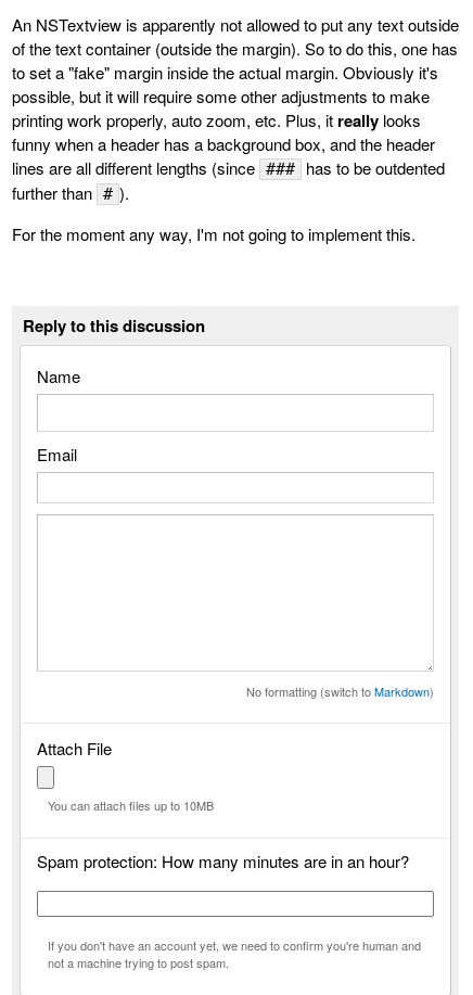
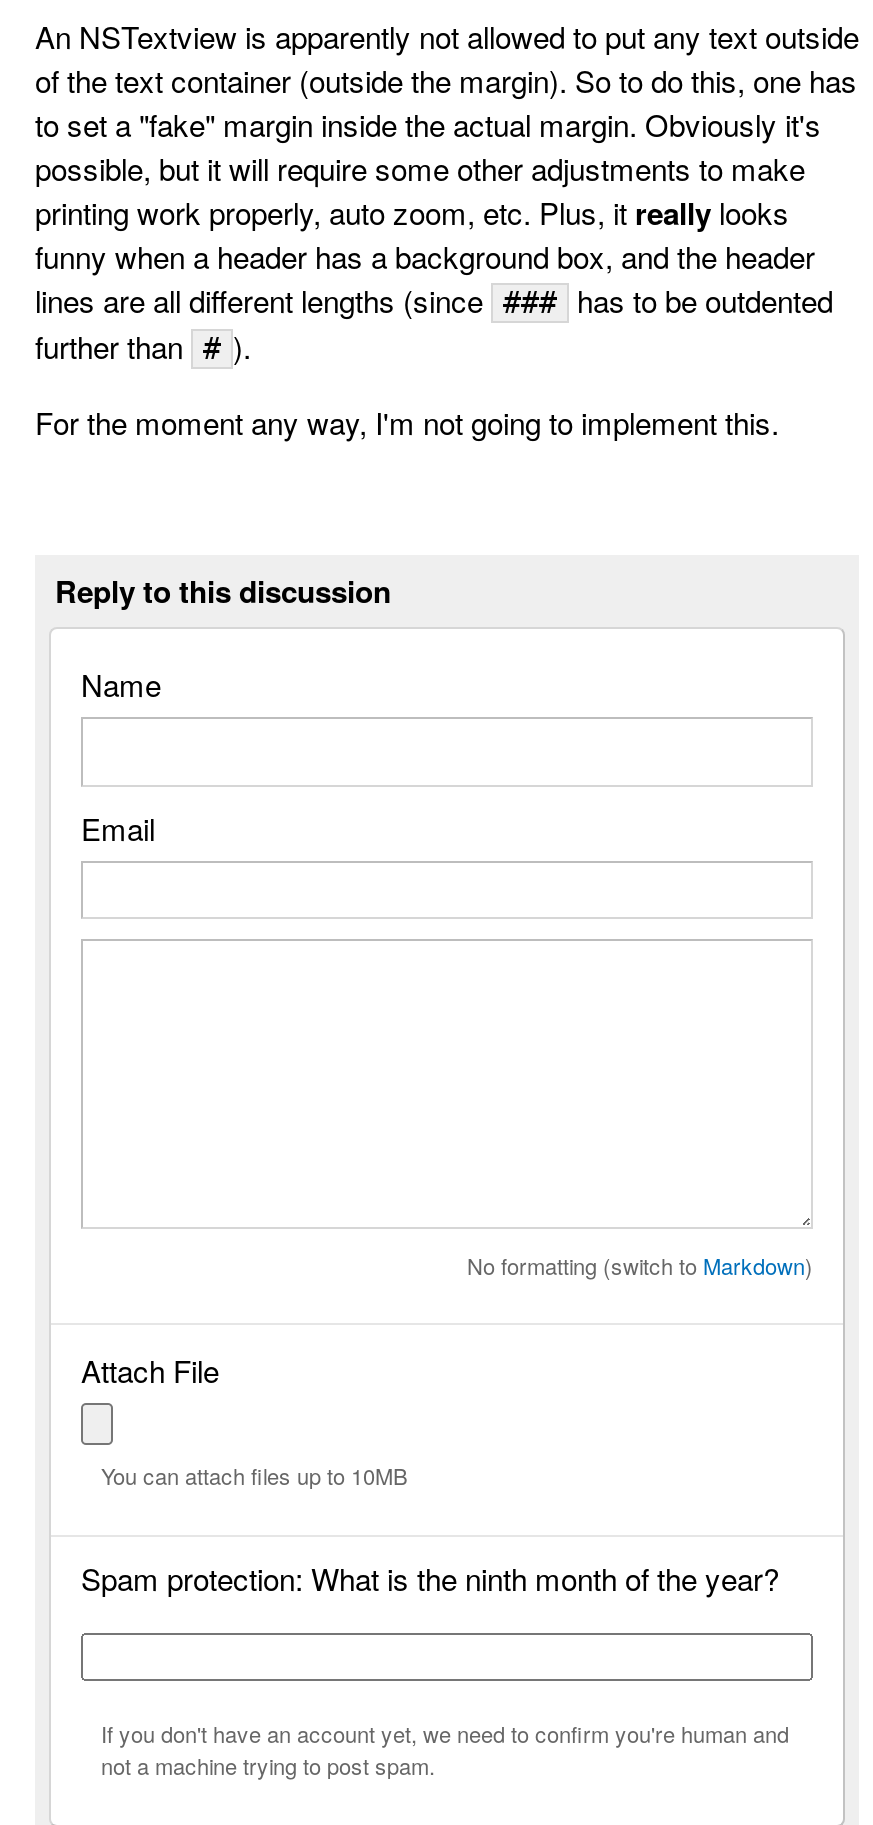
- Spam protection: How many minutes are in an hour?
+ Spam protection: What is the ninth month of the year?
